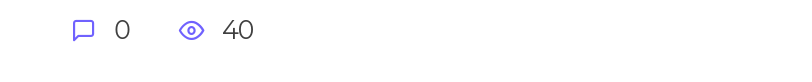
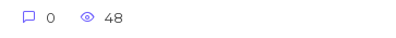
- 40
+ 48
